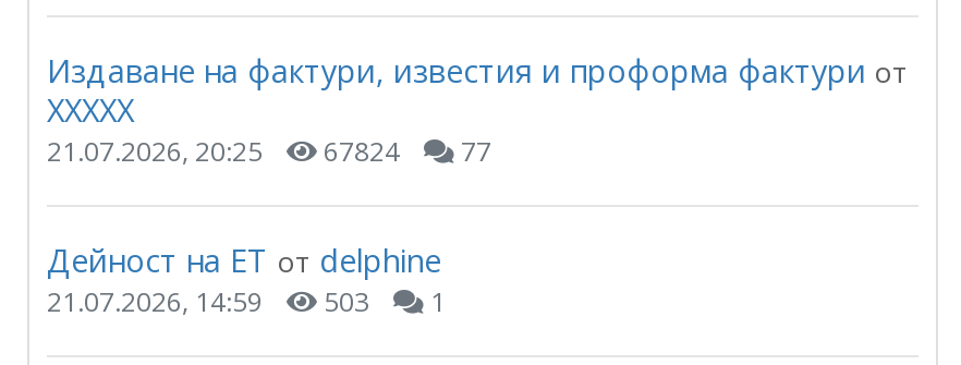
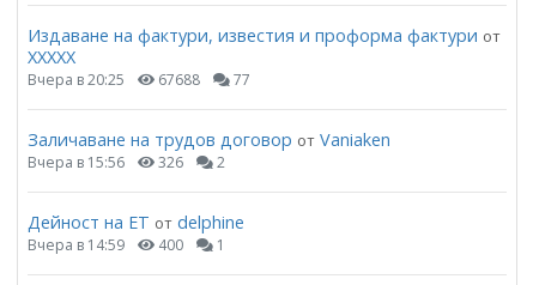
- 21.07.2026, 20:25
- 67824
+ Вчера в 20:25
+ 67688

+ Заличаване на трудов договор от Vaniaken
+ Вчера в 15:56
+ 326
+ 2

- 21.07.2026, 14:59
- 503
+ Вчера в 14:59
+ 400
